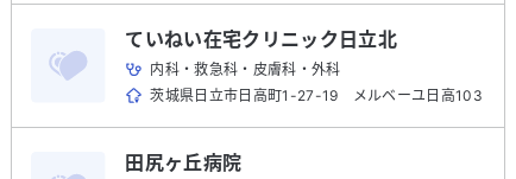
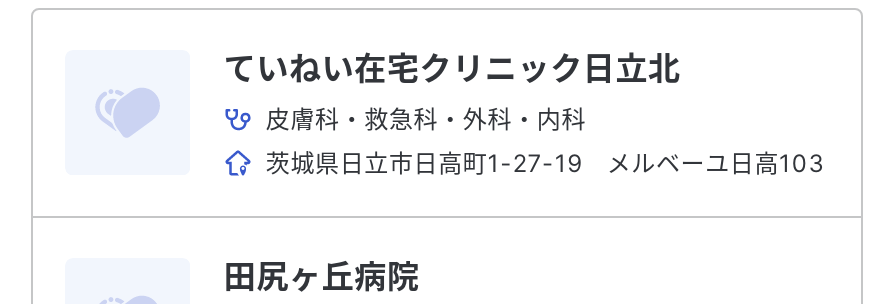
- 内科・救急科・皮膚科・外科
+ 皮膚科・救急科・外科・内科
